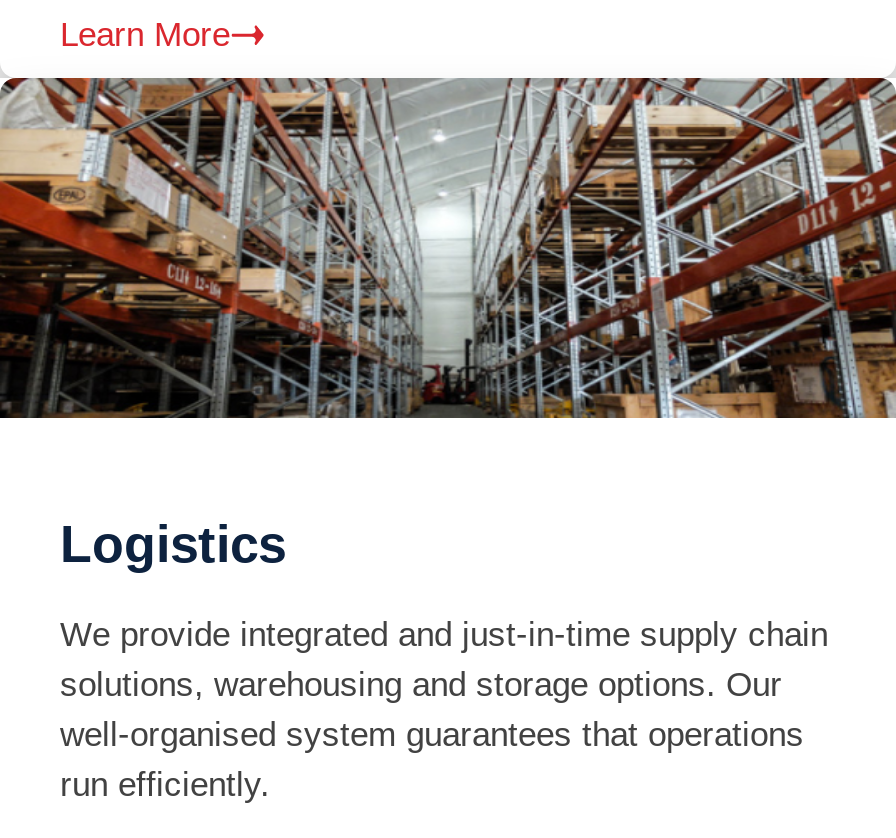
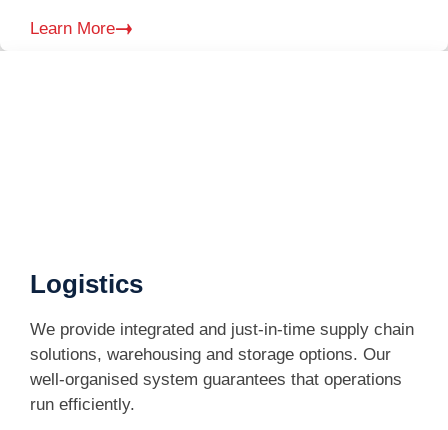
- [image]
